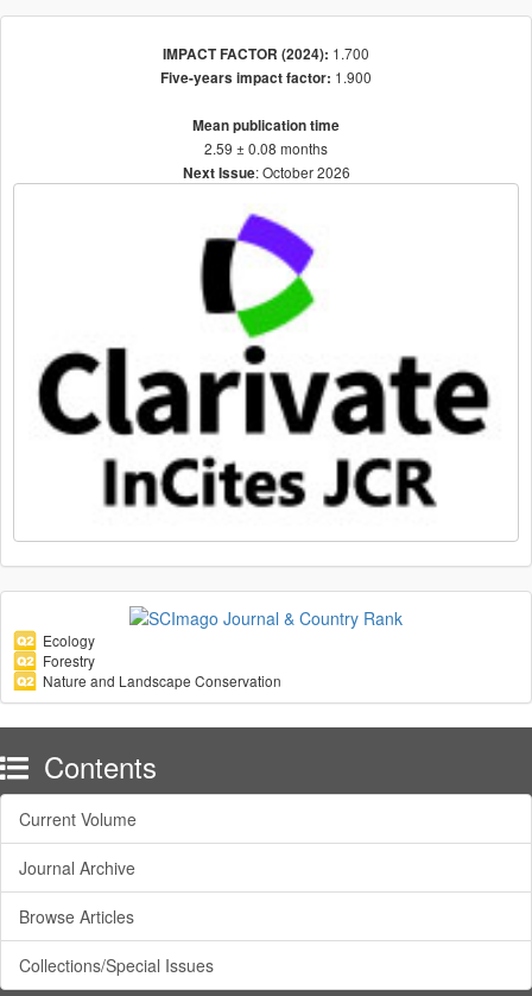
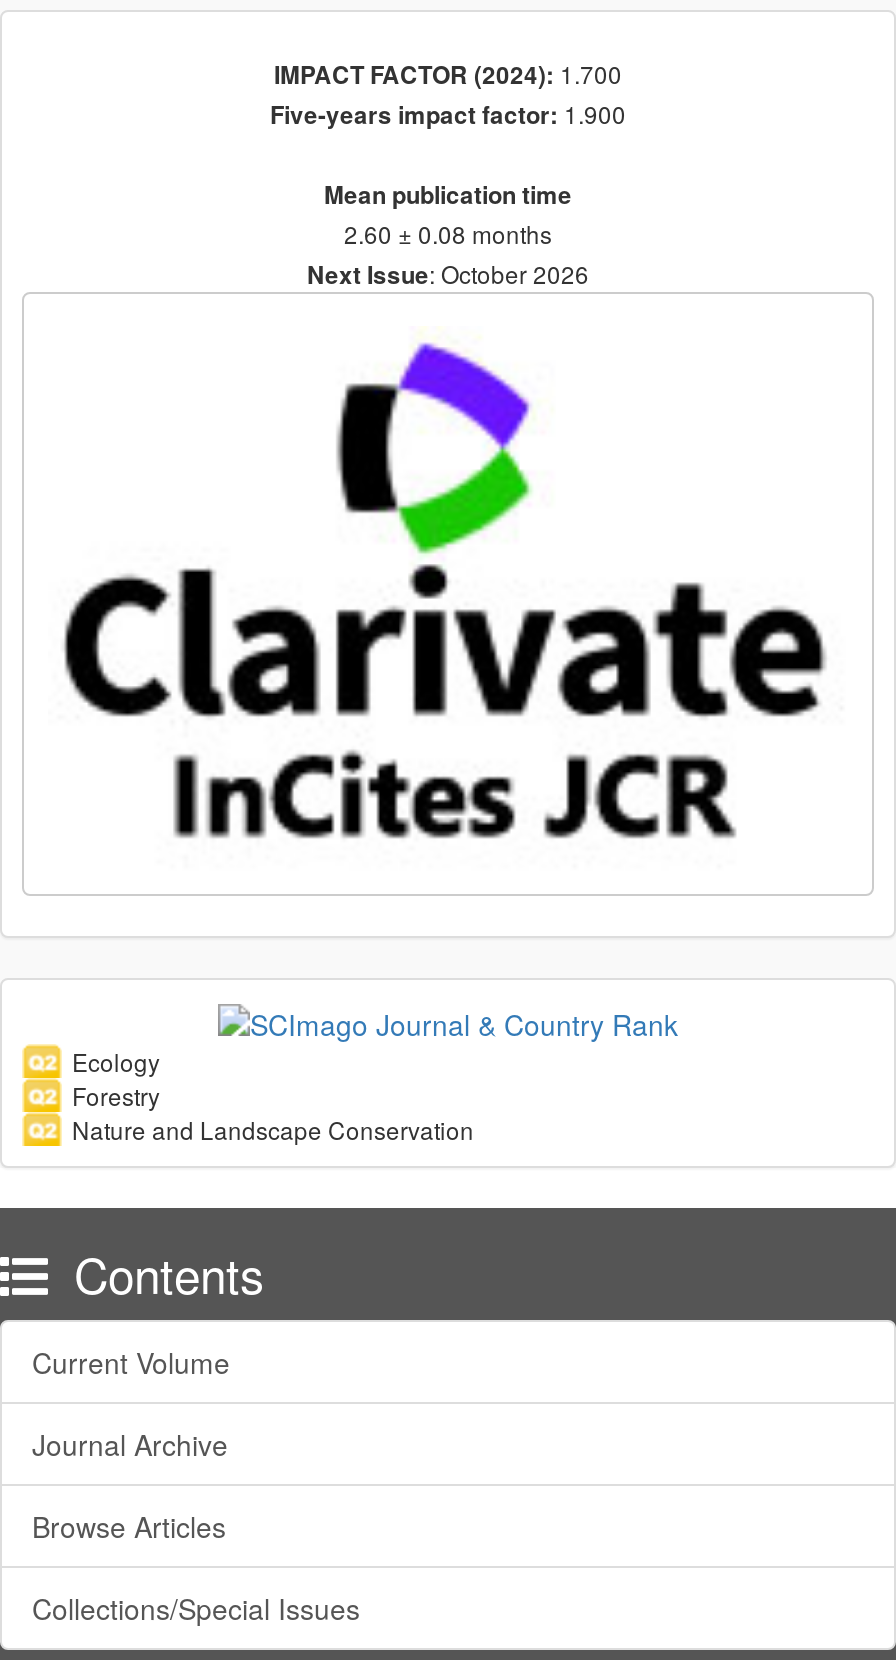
- 2.59 ± 0.08 months
+ 2.60 ± 0.08 months
